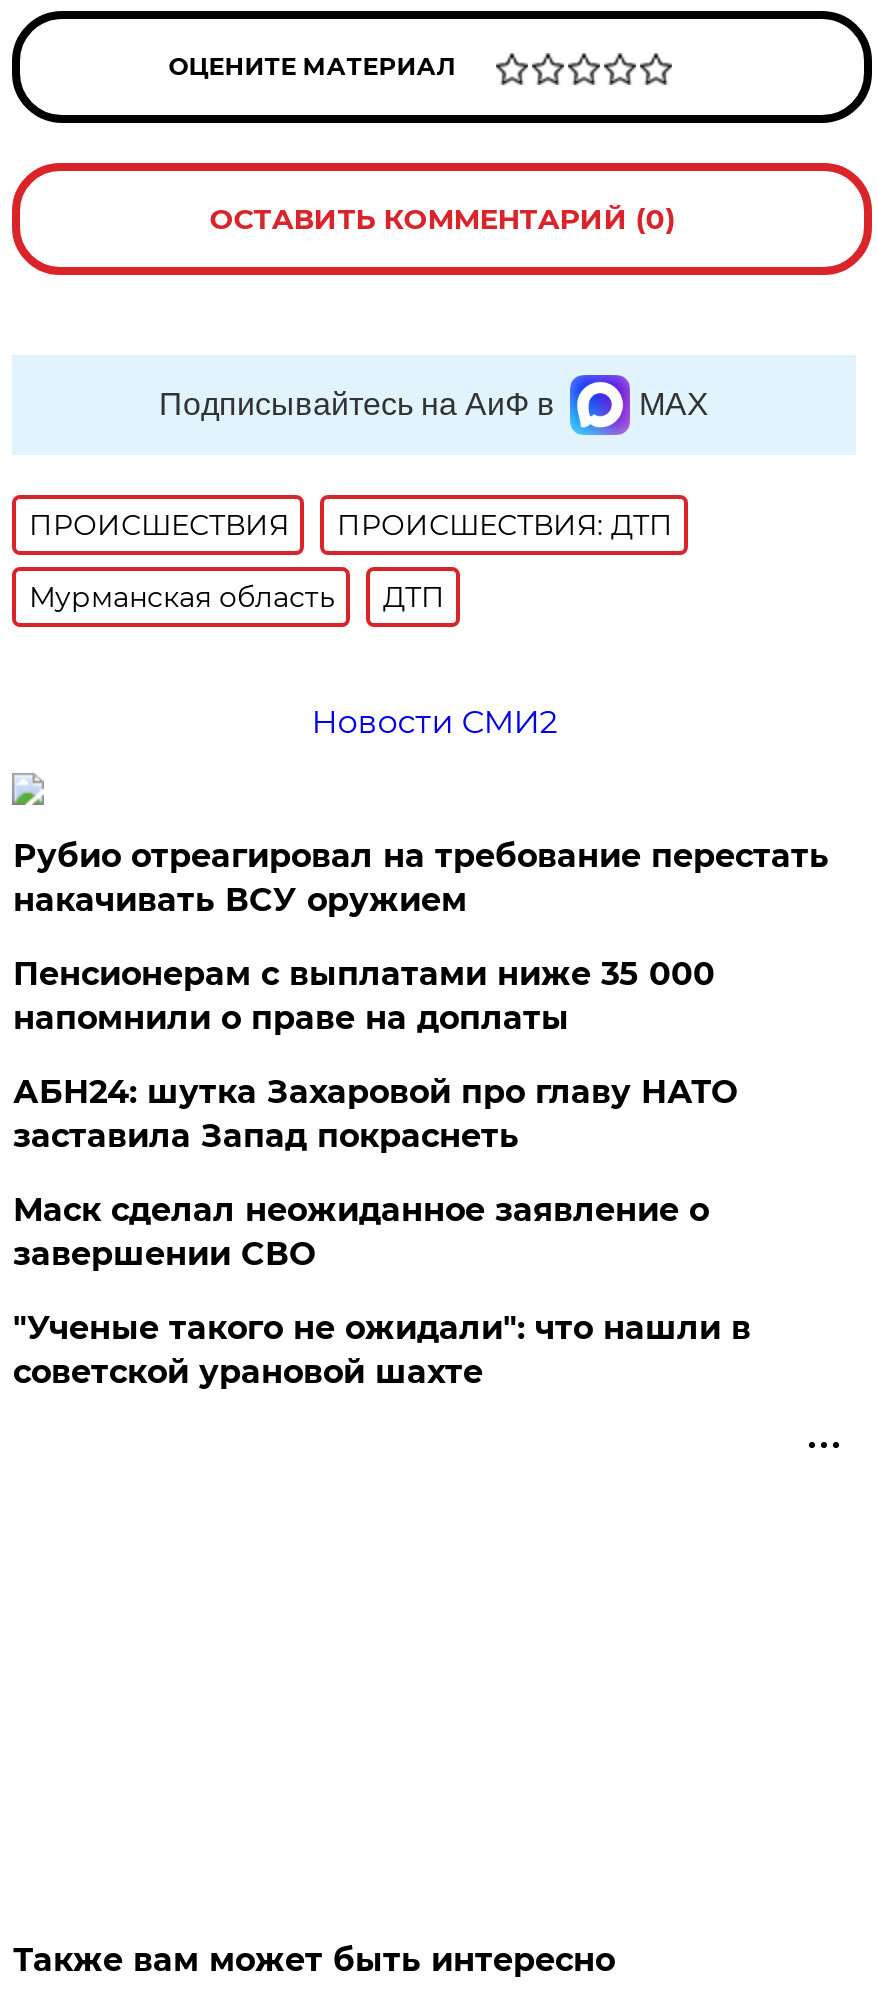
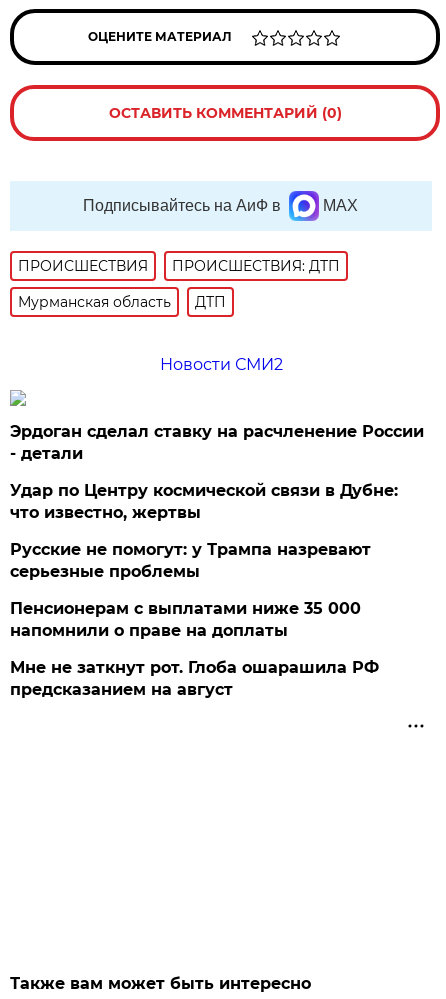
- Рубио отреагировал на требование перестать
- накачивать ВСУ оружием
+ Эрдоган сделал ставку на расчленение России
+ - детали
+ Удар по Центру космической связи в Дубне:
+ что известно, жертвы
+ Русские не помогут: у Трампа назревают
+ серьезные проблемы

moved down: Пенсионерам с выплатами ниже 35 000 | напомнили о праве на доплаты

- АБН24: шутка Захаровой про главу НАТО
- заставила Запад покраснеть
- Маск сделал неожиданное заявление о
- завершении СВО
- "Ученые такого не ожидали": что нашли в
- советской урановой шахте
+ Мне не заткнут рот. Глоба ошарашила РФ
+ предсказанием на август
